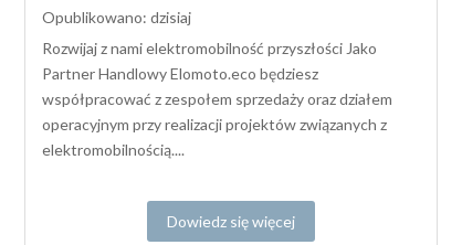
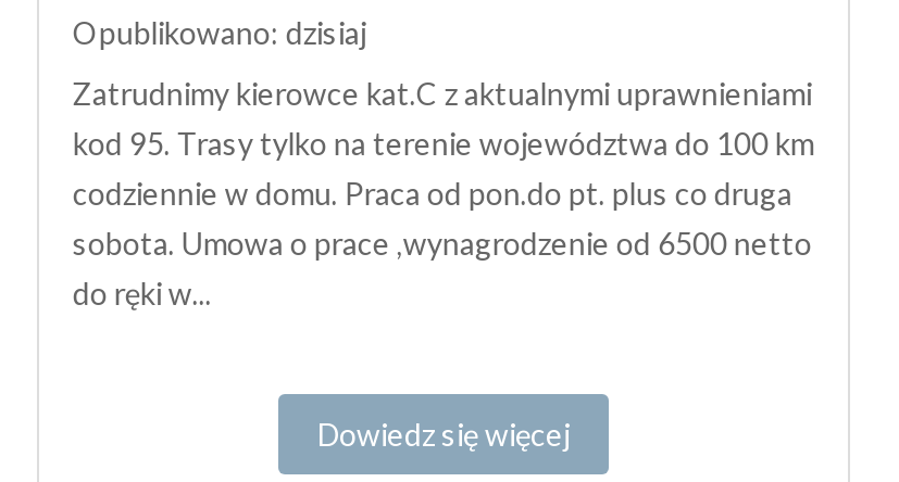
- Rozwijaj z nami elektromobilność przyszłości Jako
- Partner Handlowy Elomoto.eco będziesz
- współpracować z zespołem sprzedaży oraz działem
- operacyjnym przy realizacji projektów związanych z
- elektromobilnością....
+ Zatrudnimy kierowce kat.C z aktualnymi uprawnieniami
+ kod 95. Trasy tylko na terenie województwa do 100 km
+ codziennie w domu. Praca od pon.do pt. plus co druga
+ sobota. Umowa o prace ,wynagrodzenie od 6500 netto
+ do ręki w...
